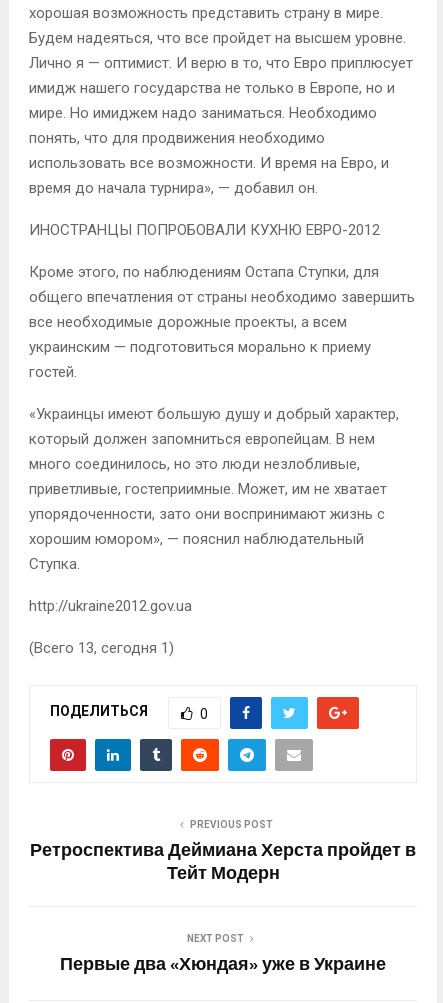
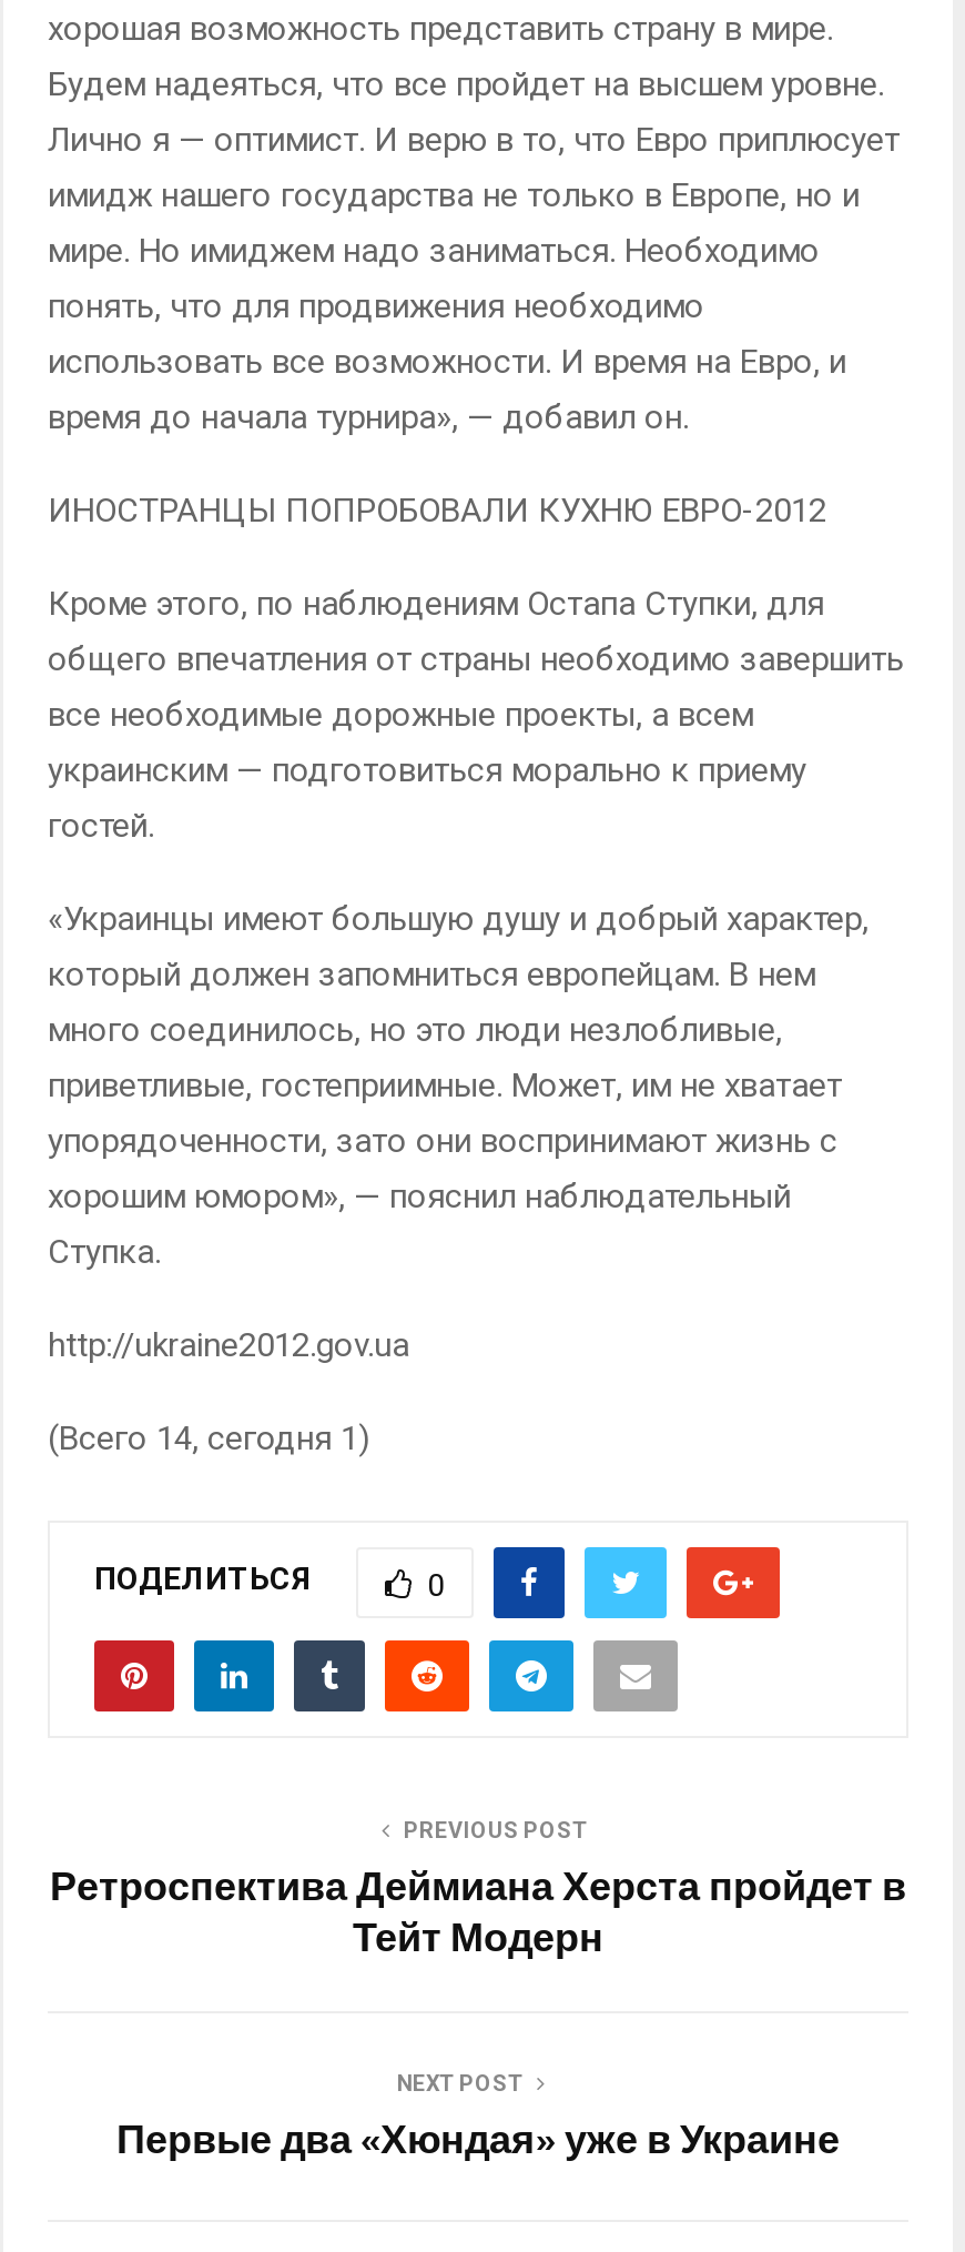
- (Всего 13, сегодня 1)
+ (Всего 14, сегодня 1)
